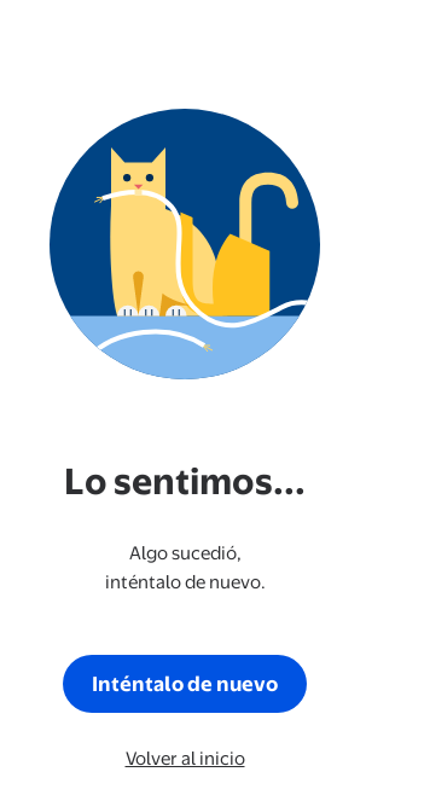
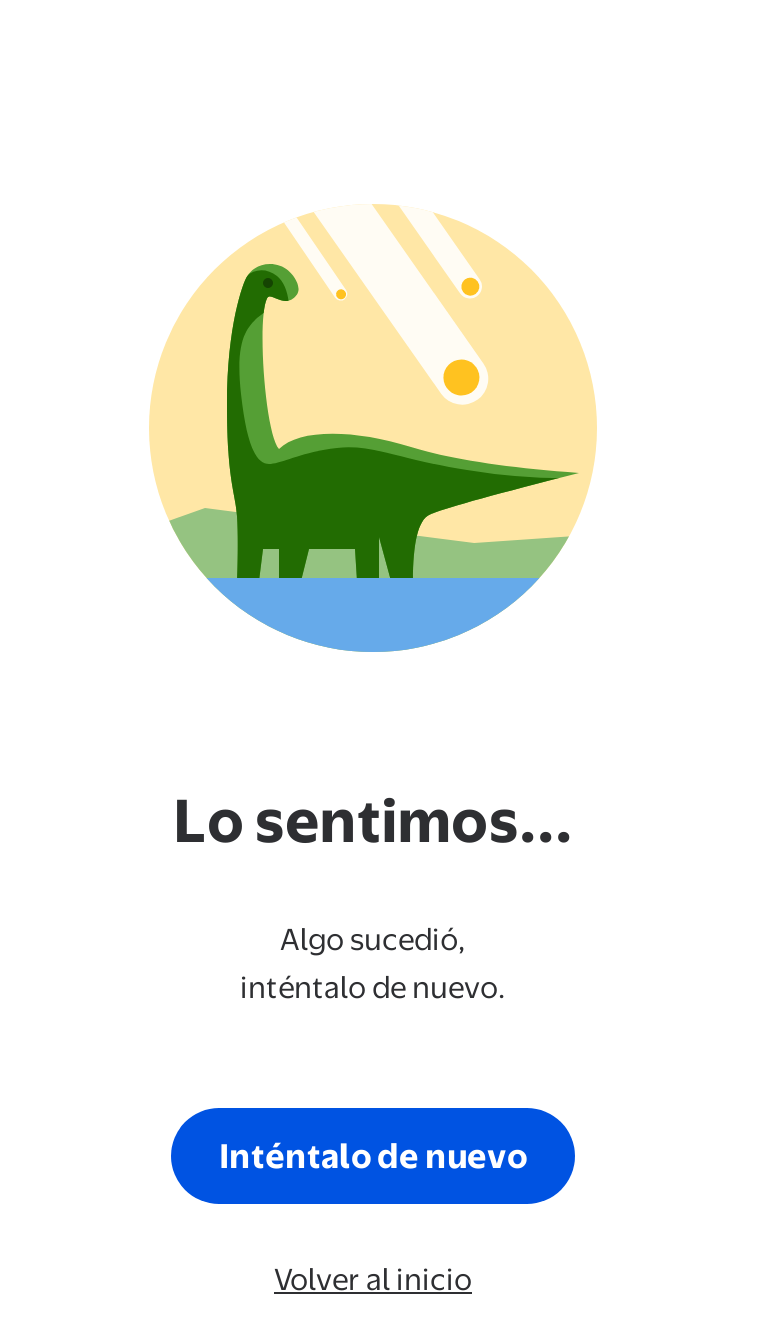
- [image]
+ [image]
